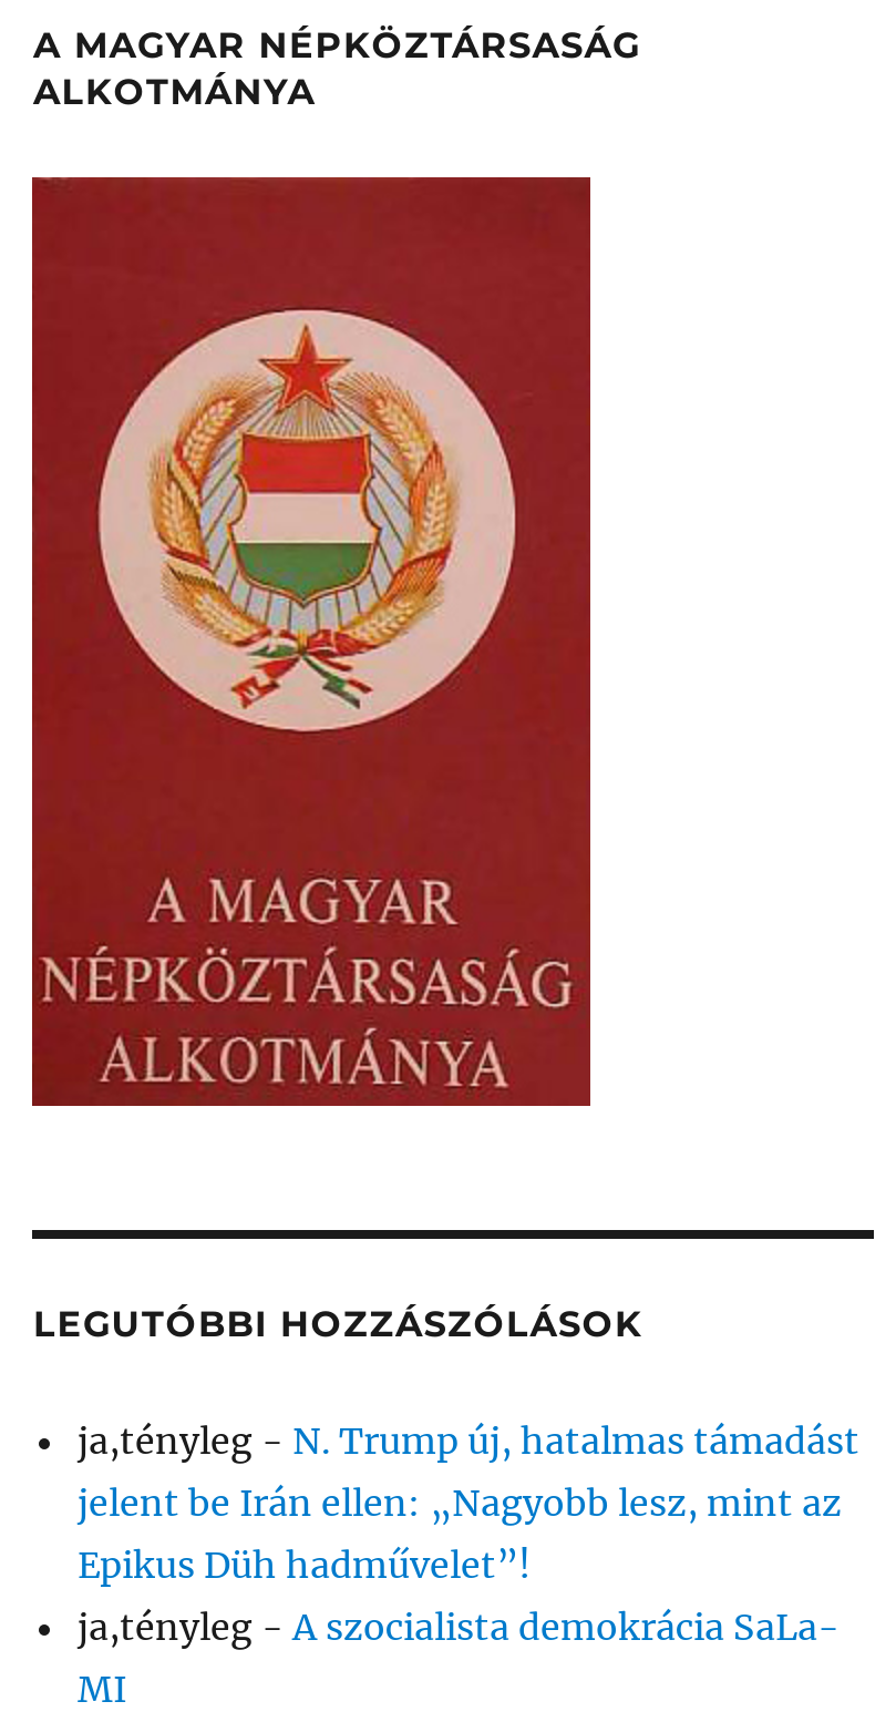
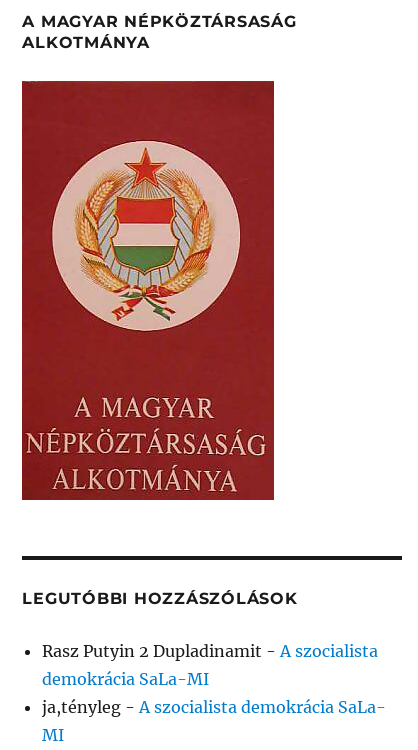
- ja,tényleg - N. Trump új, hatalmas támadást
- jelent be Irán ellen: „Nagyobb lesz, mint az
- Epikus Düh hadművelet”!
+ Rasz Putyin 2 Dupladinamit - A szocialista
+ demokrácia SaLa-MI
